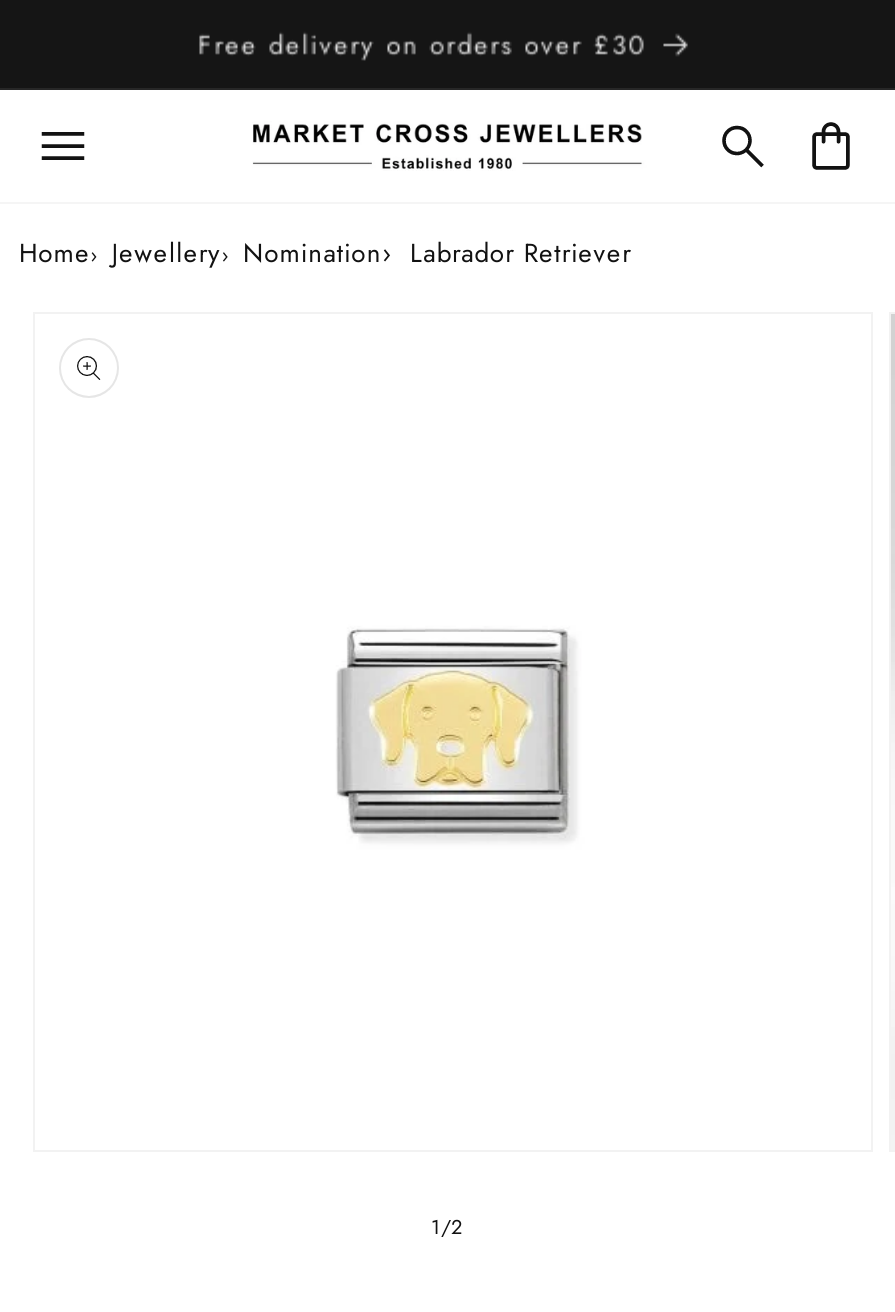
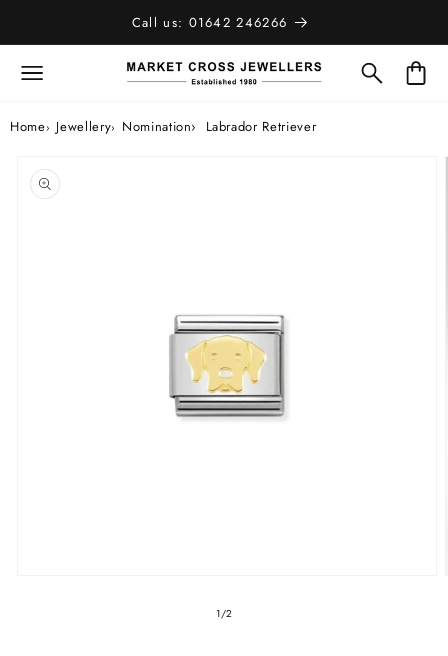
- Free delivery on orders over £30
+ Call us: 01642 246266
